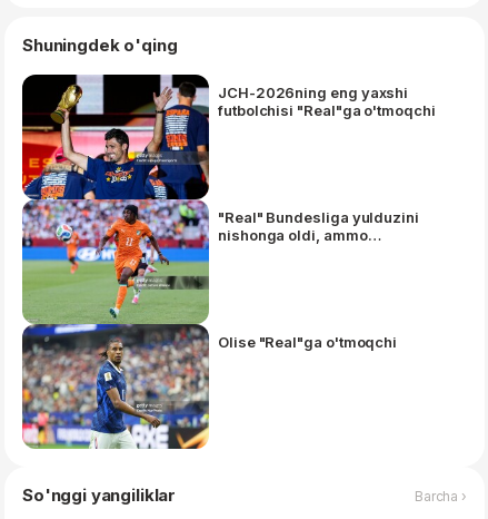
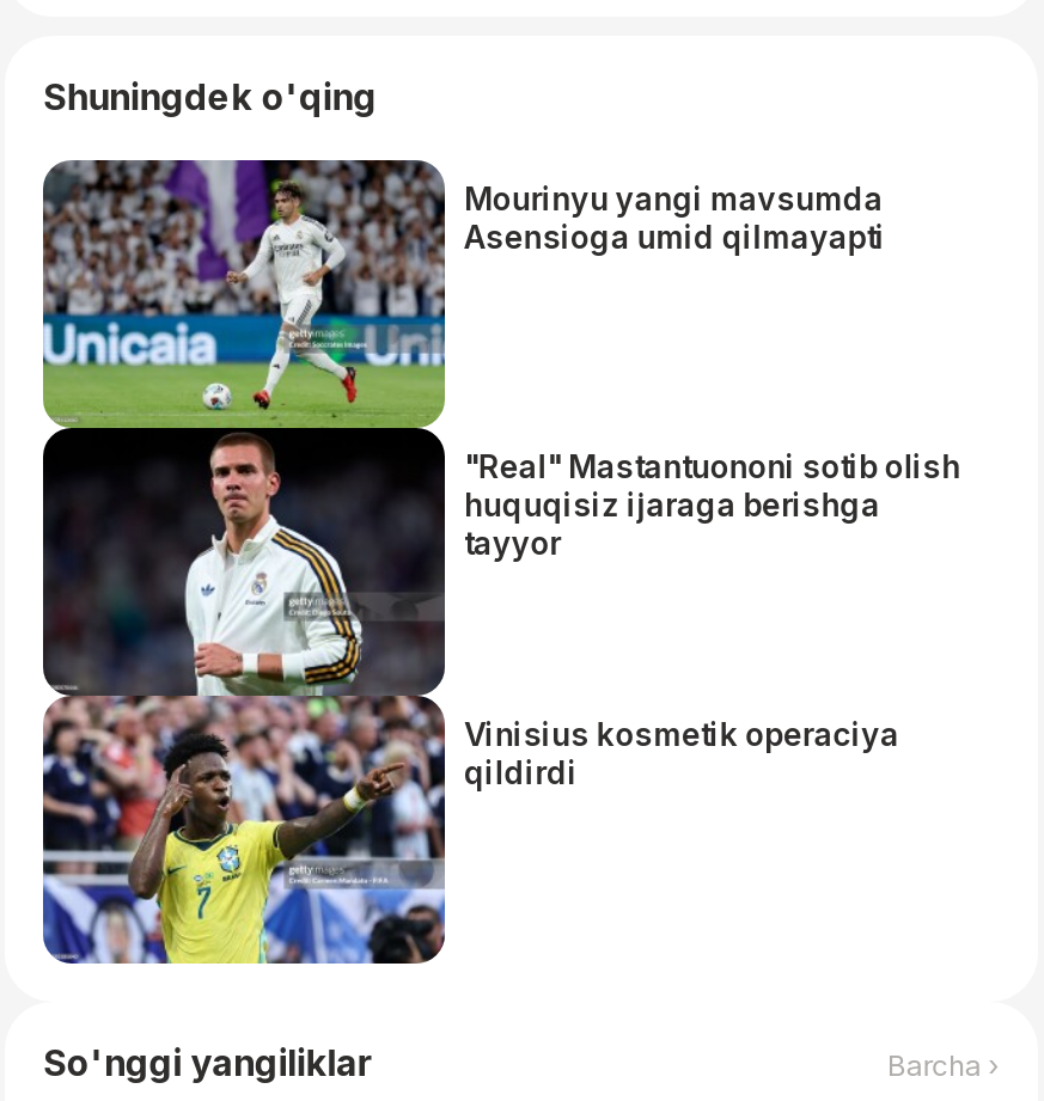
- [image]
- JCH-2026ning eng yaxshi
- futbolchisi "Real"ga o'tmoqchi
+ [image]
+ Mourinyu yangi mavsumda
+ Asensioga umid qilmayapti

- "Real" Bundesliga yulduzini
- nishonga oldi, ammo…
+ "Real" Mastantuononi sotib olish
+ huquqisiz ijaraga berishga
+ tayyor

- Olise "Real"ga o'tmoqchi
+ Vinisius kosmetik operaciya
+ qildirdi
